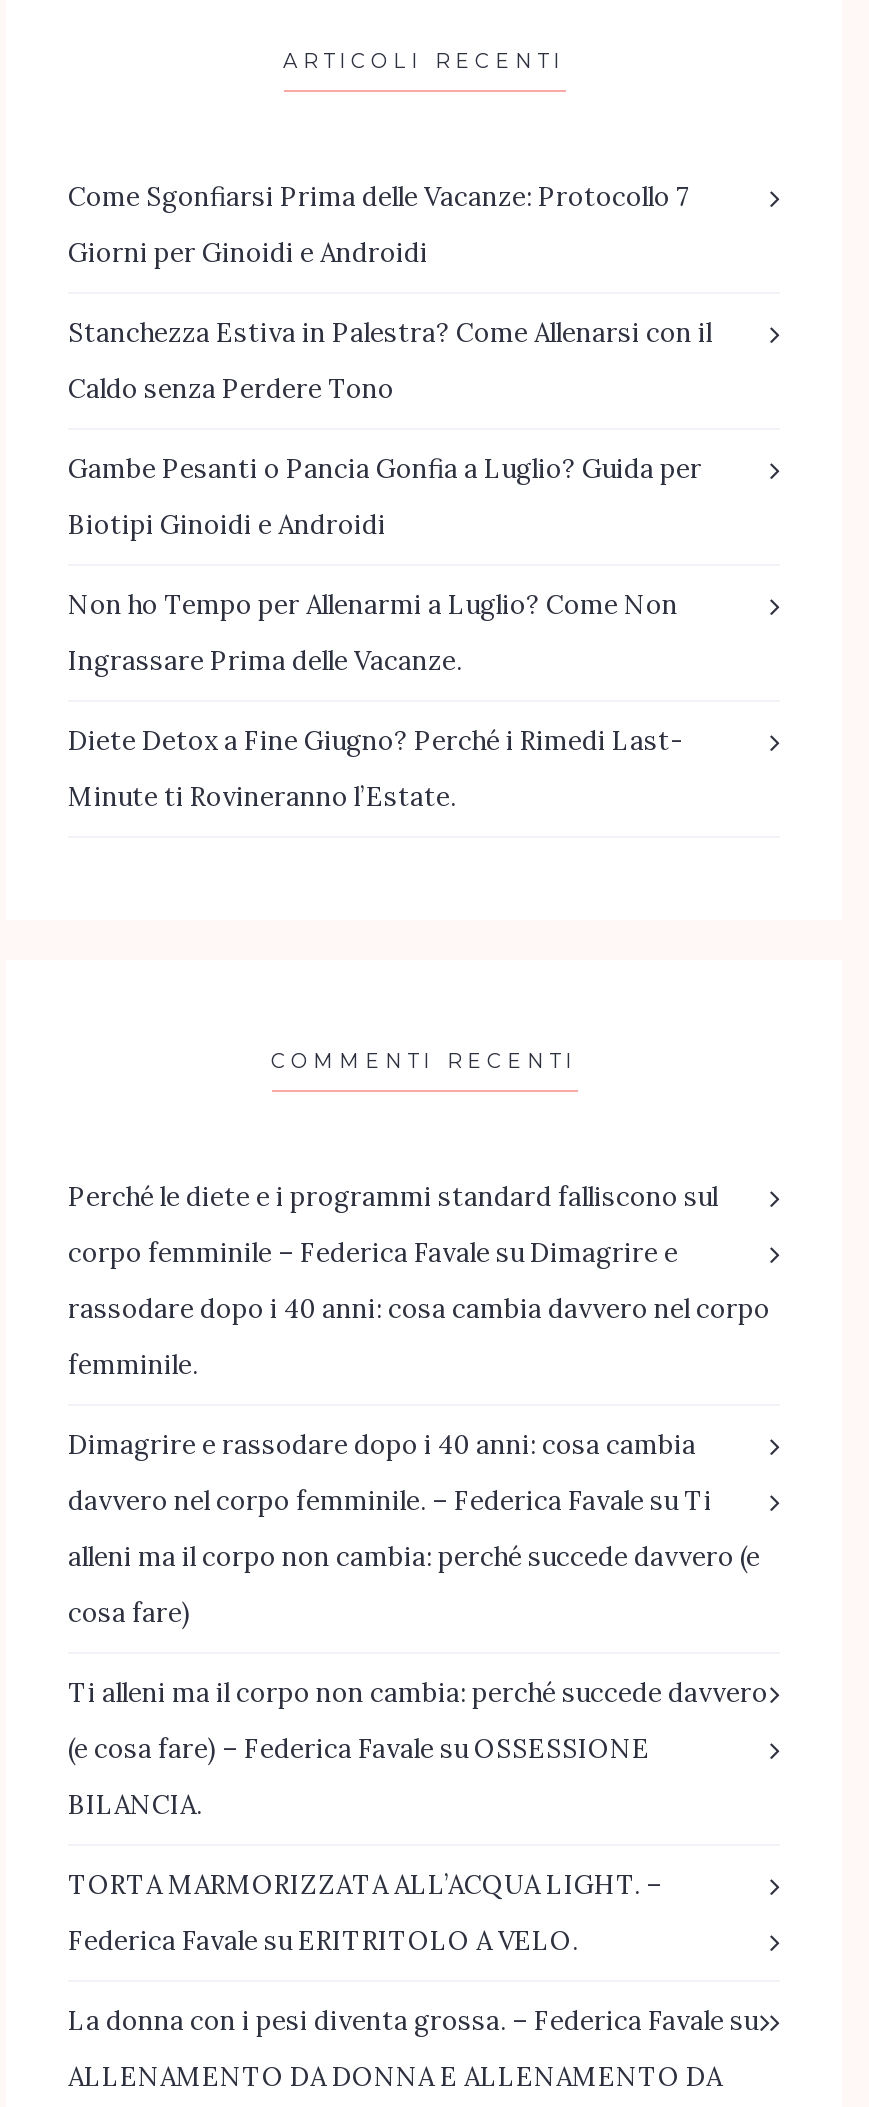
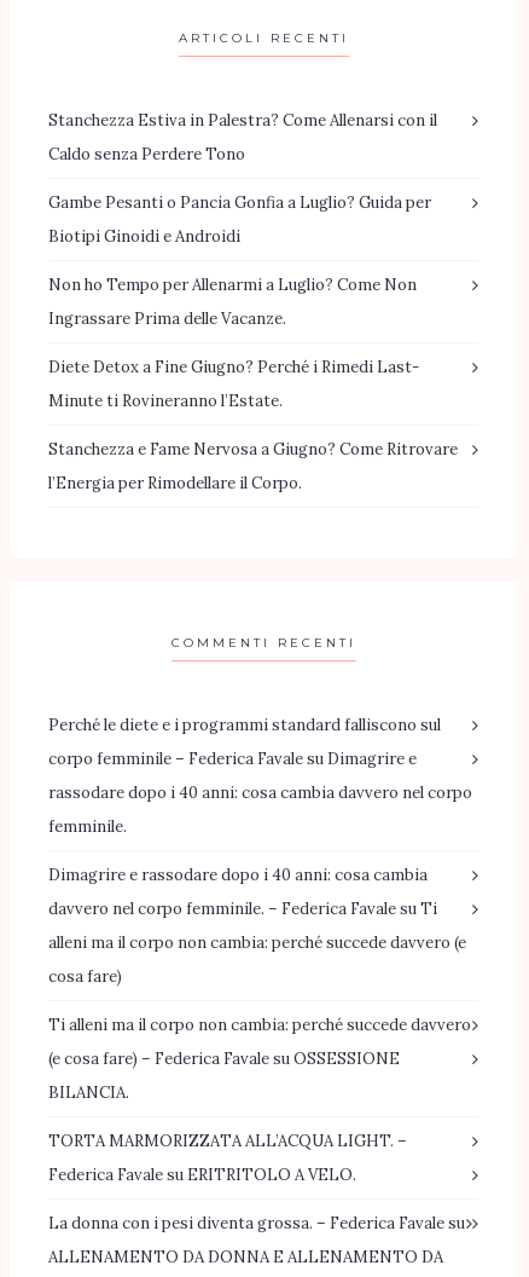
- Come Sgonfiarsi Prima delle Vacanze: Protocollo 7
- Giorni per Ginoidi e Androidi

moved up: Stanchezza Estiva in Palestra? Come Allenarsi con il | Caldo senza Perdere Tono | Gambe Pesanti o Pancia Gonfia a Luglio? Guida per | Biotipi Ginoidi e Androidi | Non ho Tempo per Allenarmi a Luglio? Come Non | Ingrassare Prima delle Vacanze. | Diete Detox a Fine Giugno? Perché i Rimedi Last- | Minute ti Rovineranno l’Estate.

+ Stanchezza e Fame Nervosa a Giugno? Come Ritrovare
+ l’Energia per Rimodellare il Corpo.
